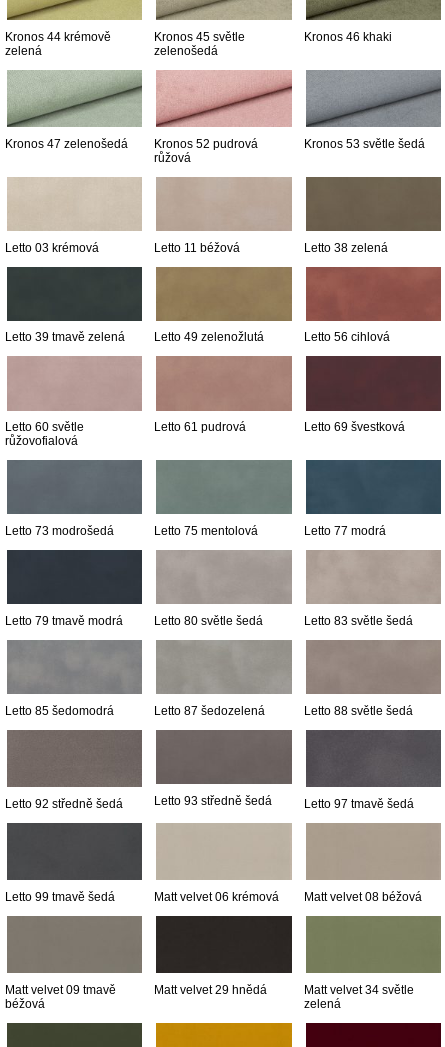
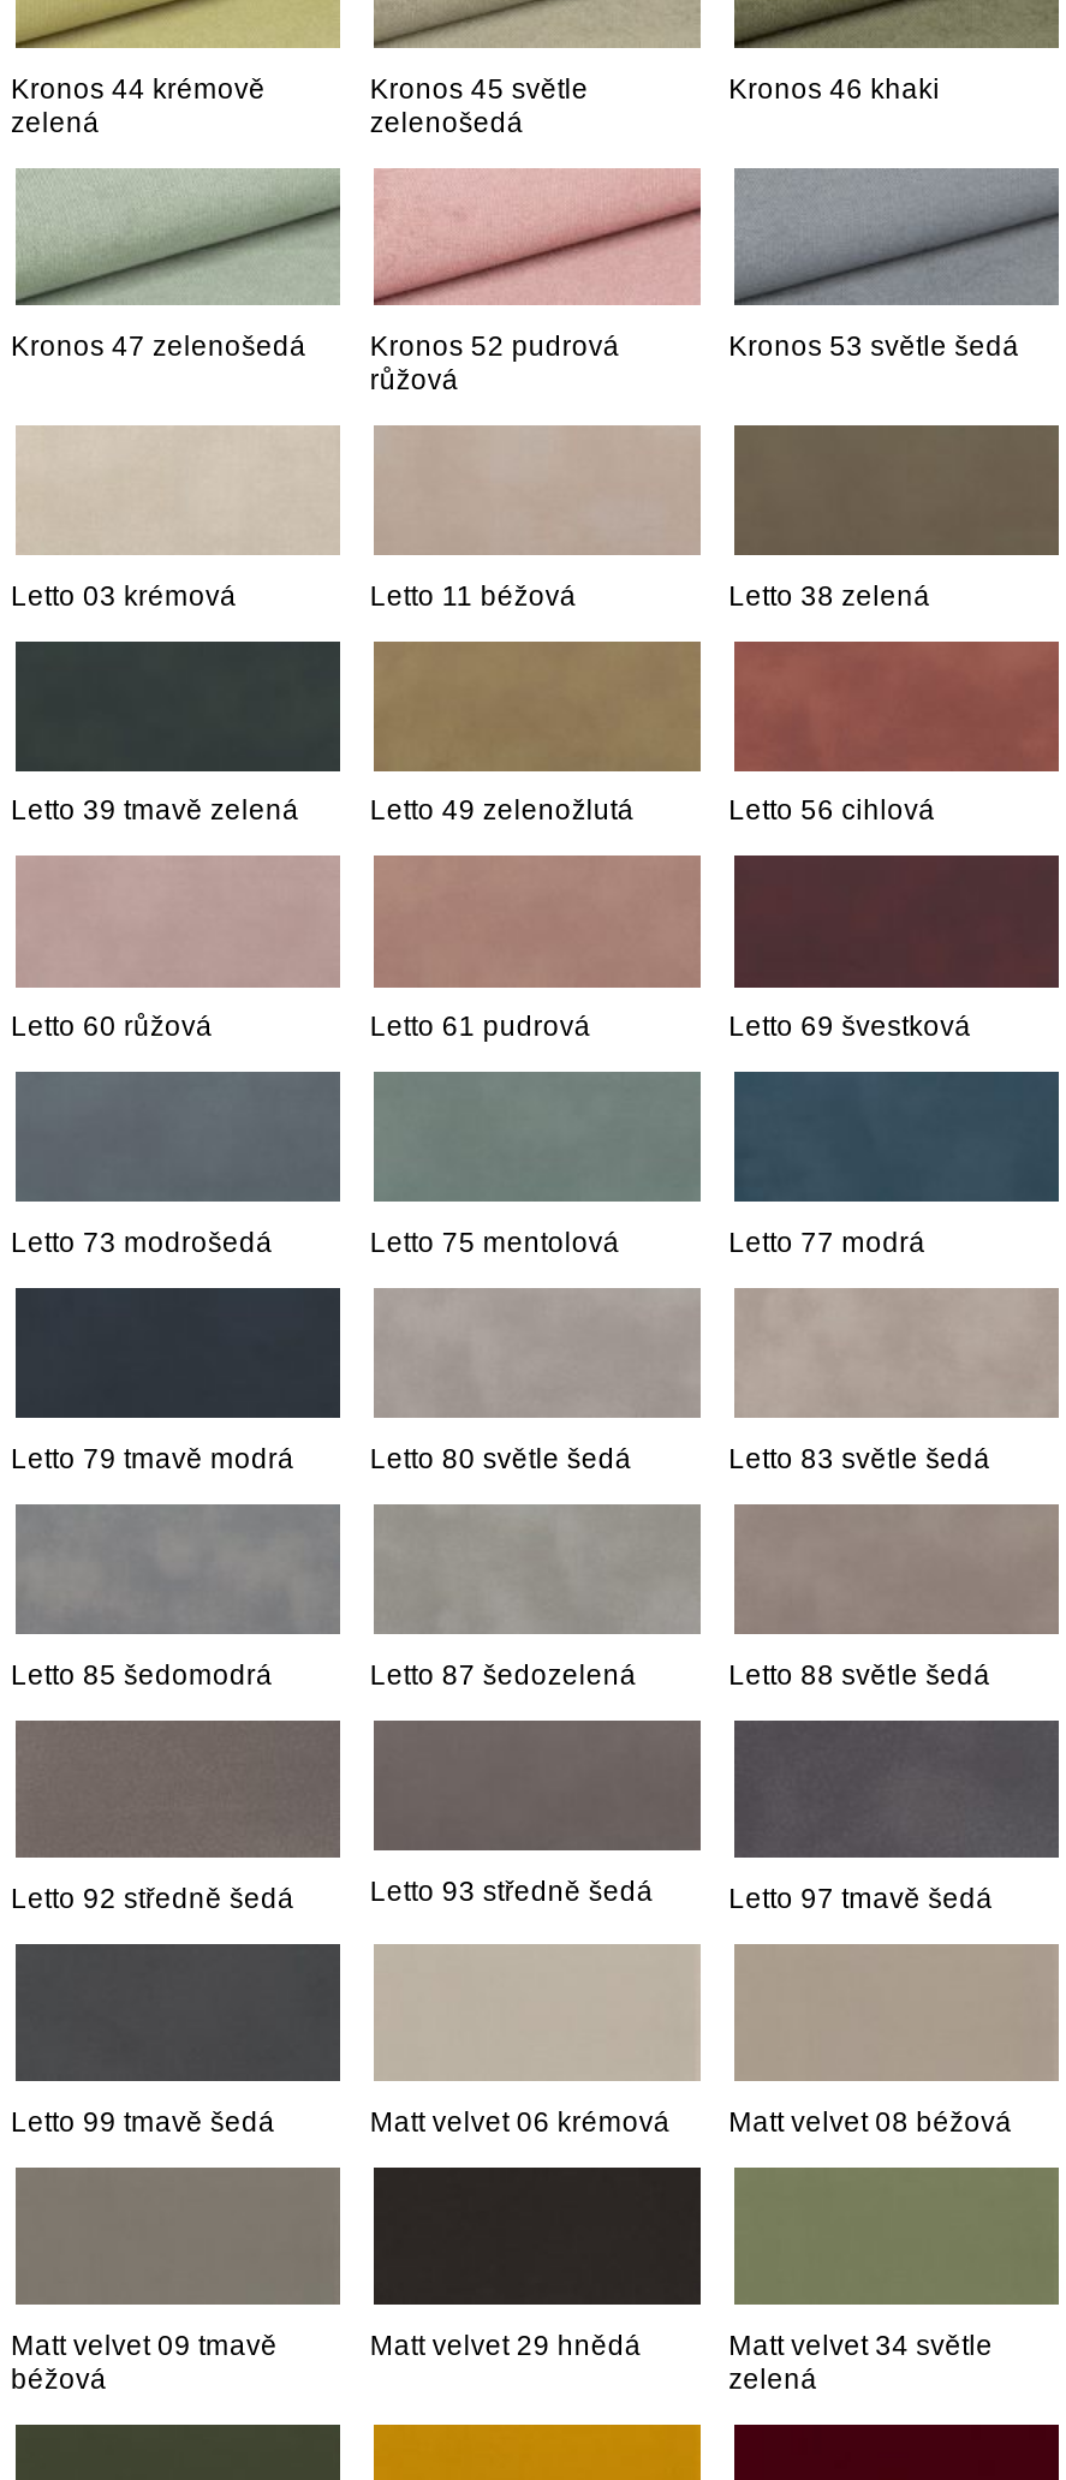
- Letto 60 světle
- růžovofialová
+ Letto 60 růžová
